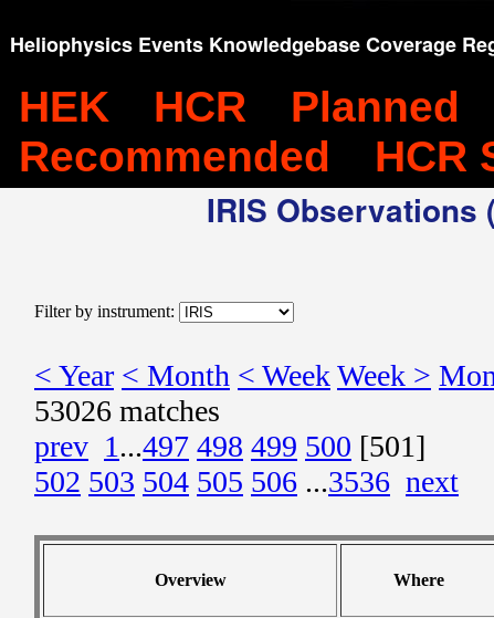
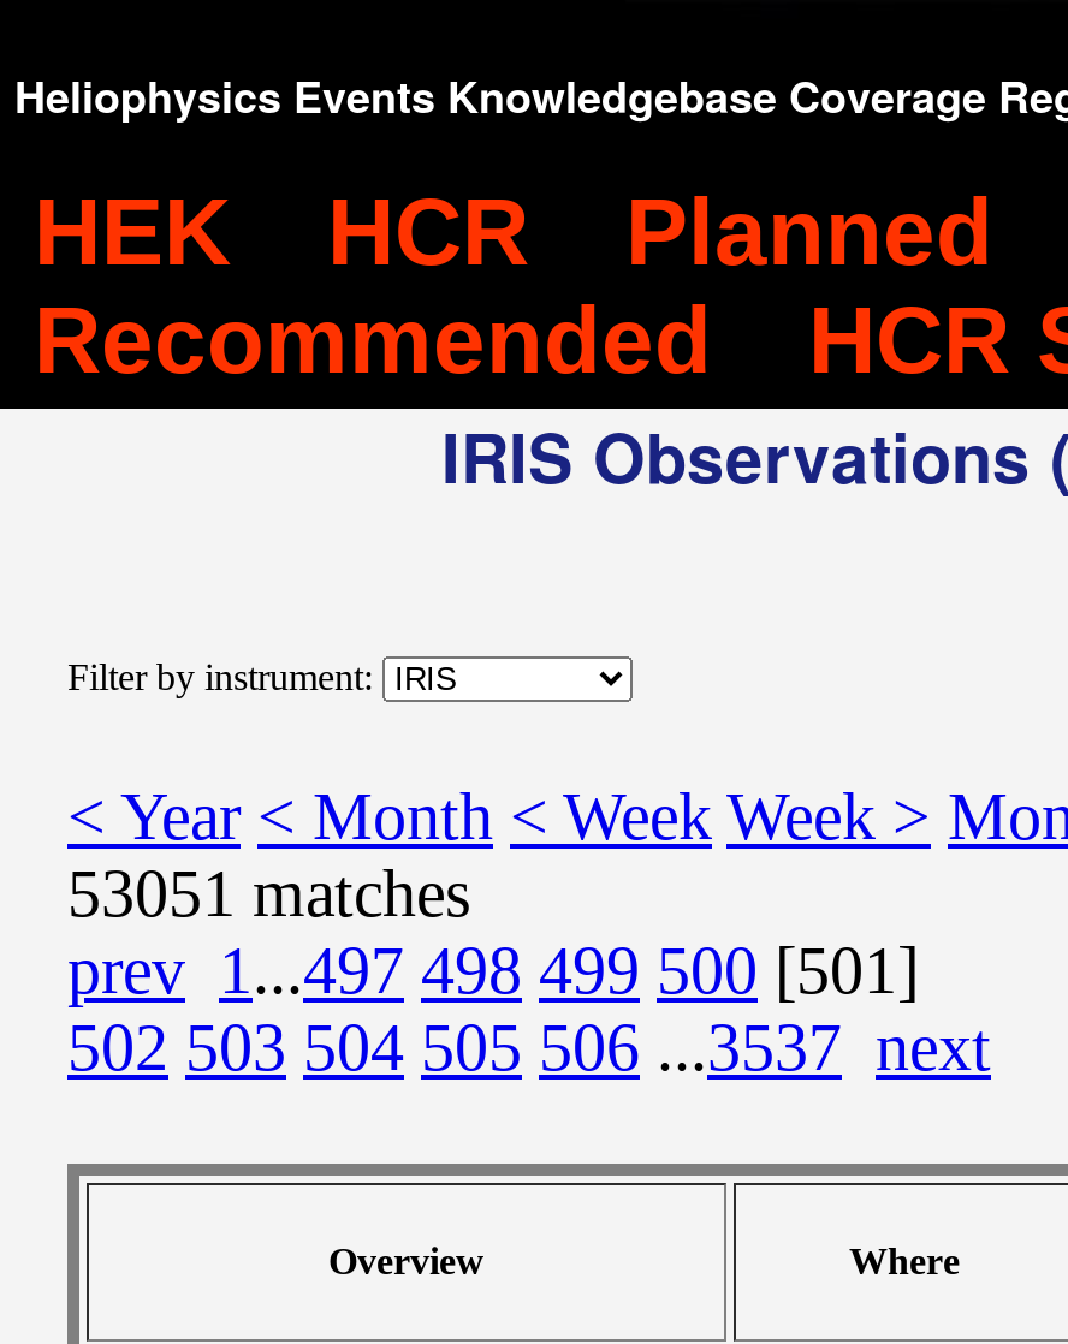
- 53026 matches
+ 53051 matches

- 502 503 504 505 506...3536 next
+ 502 503 504 505 506...3537 next
